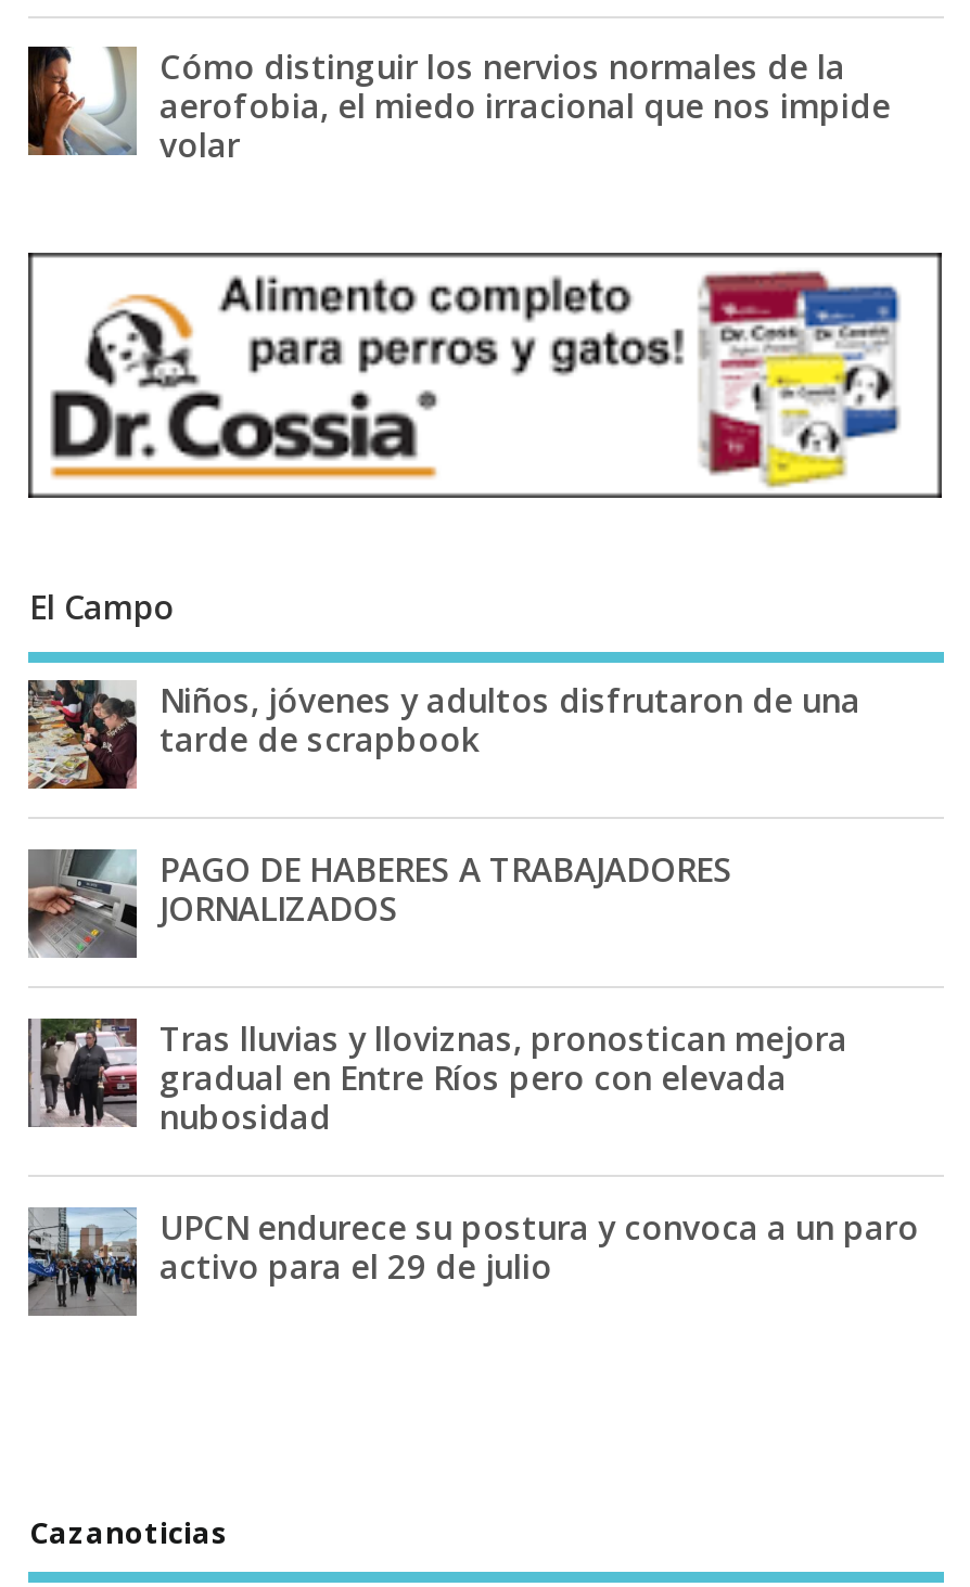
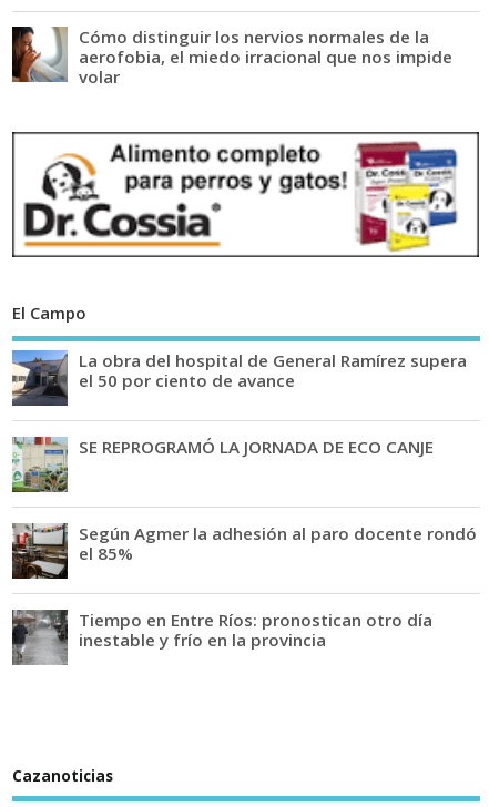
- [image]
- Niños, jóvenes y adultos disfrutaron de una
- tarde de scrapbook
+ [image]
+ La obra del hospital de General Ramírez supera
+ el 50 por ciento de avance

- [image]
- PAGO DE HABERES A TRABAJADORES
- JORNALIZADOS
+ [image]
+ SE REPROGRAMÓ LA JORNADA DE ECO CANJE

- [image]
- Tras lluvias y lloviznas, pronostican mejora
- gradual en Entre Ríos pero con elevada
- nubosidad
+ [image]
+ Según Agmer la adhesión al paro docente rondó
+ el 85%

- [image]
- UPCN endurece su postura y convoca a un paro
- activo para el 29 de julio
+ [image]
+ Tiempo en Entre Ríos: pronostican otro día
+ inestable y frío en la provincia
